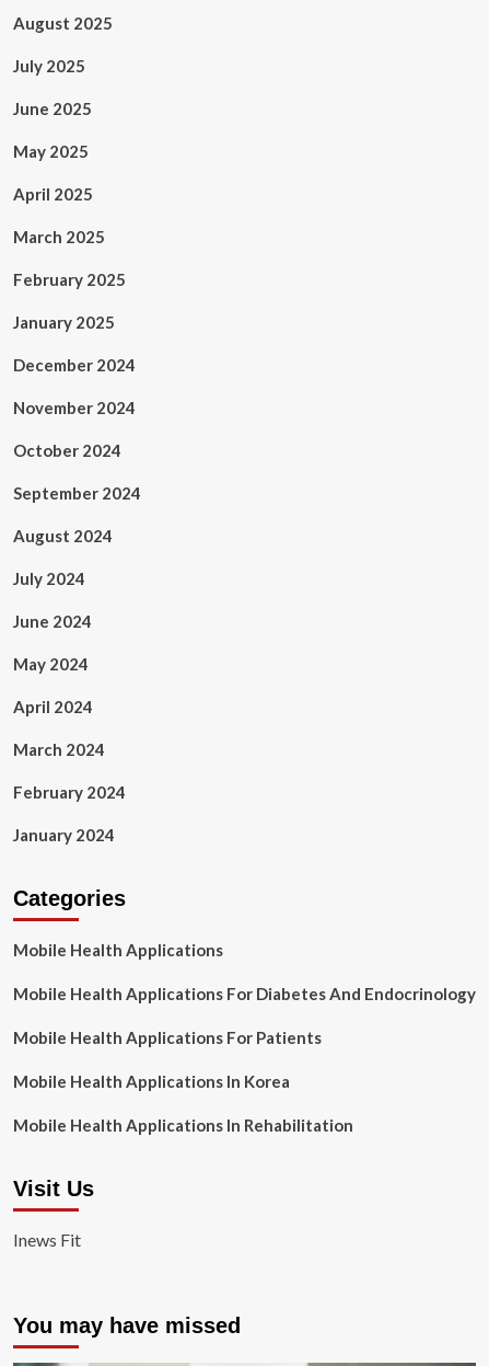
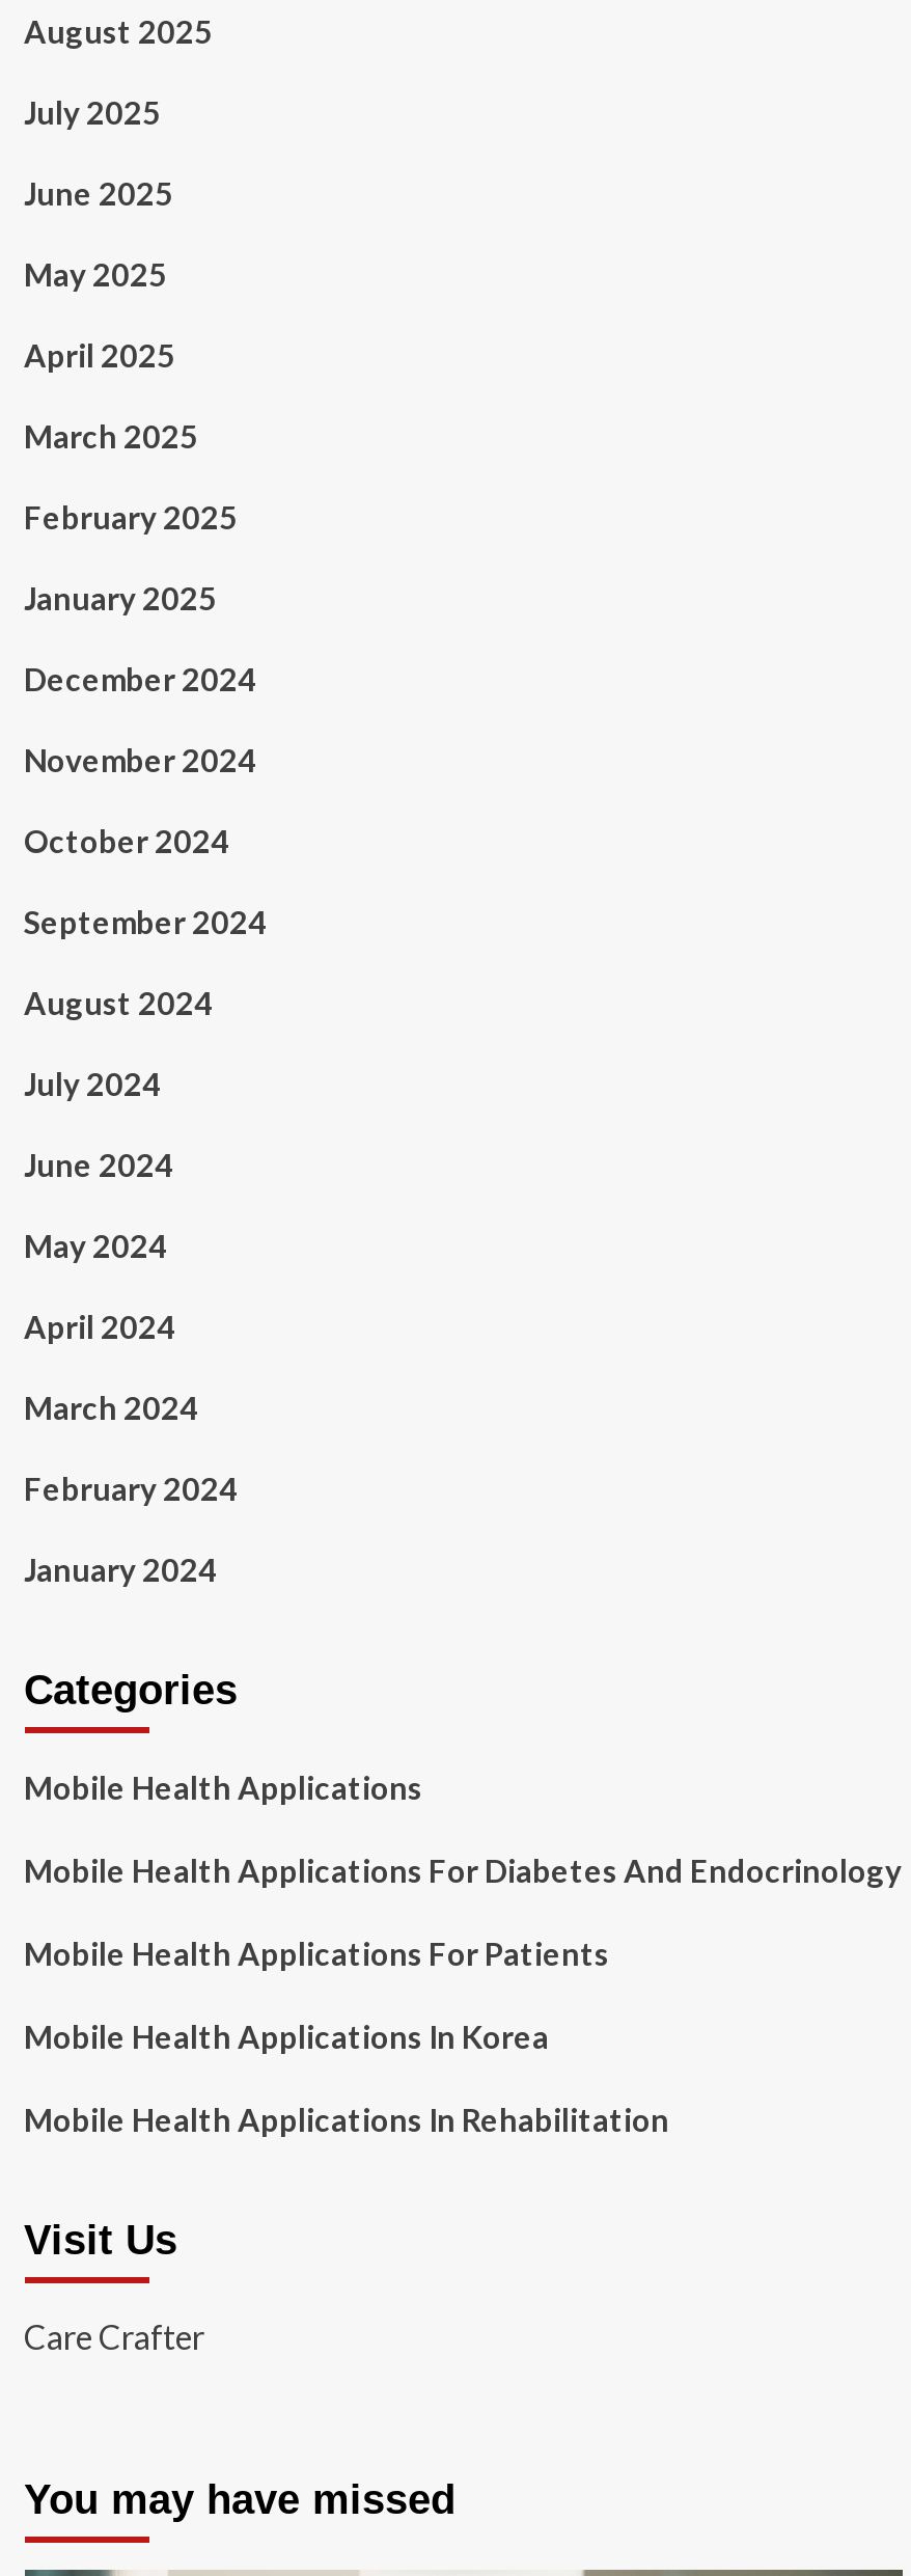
- Inews Fit
+ Care Crafter
